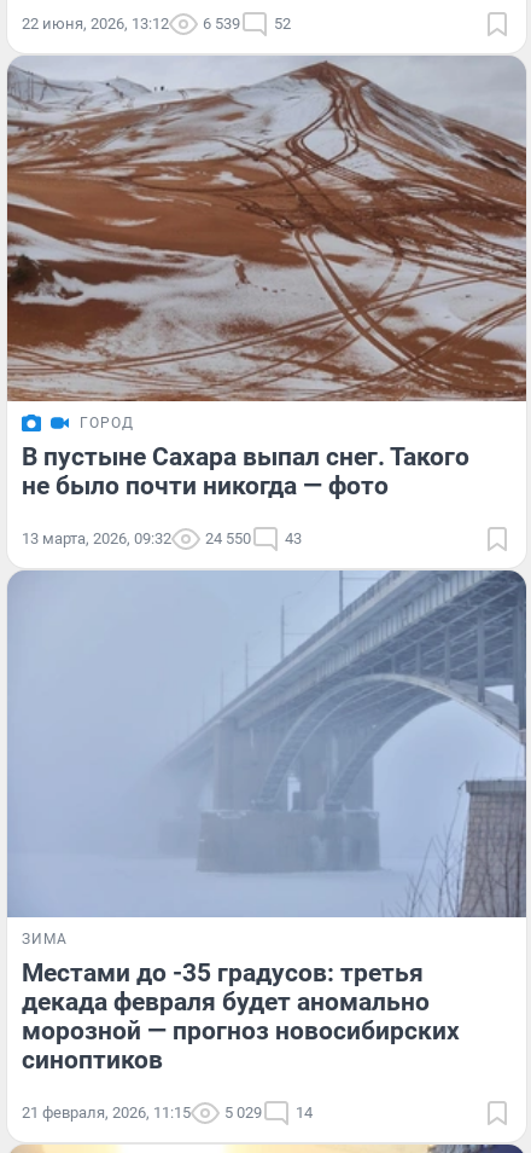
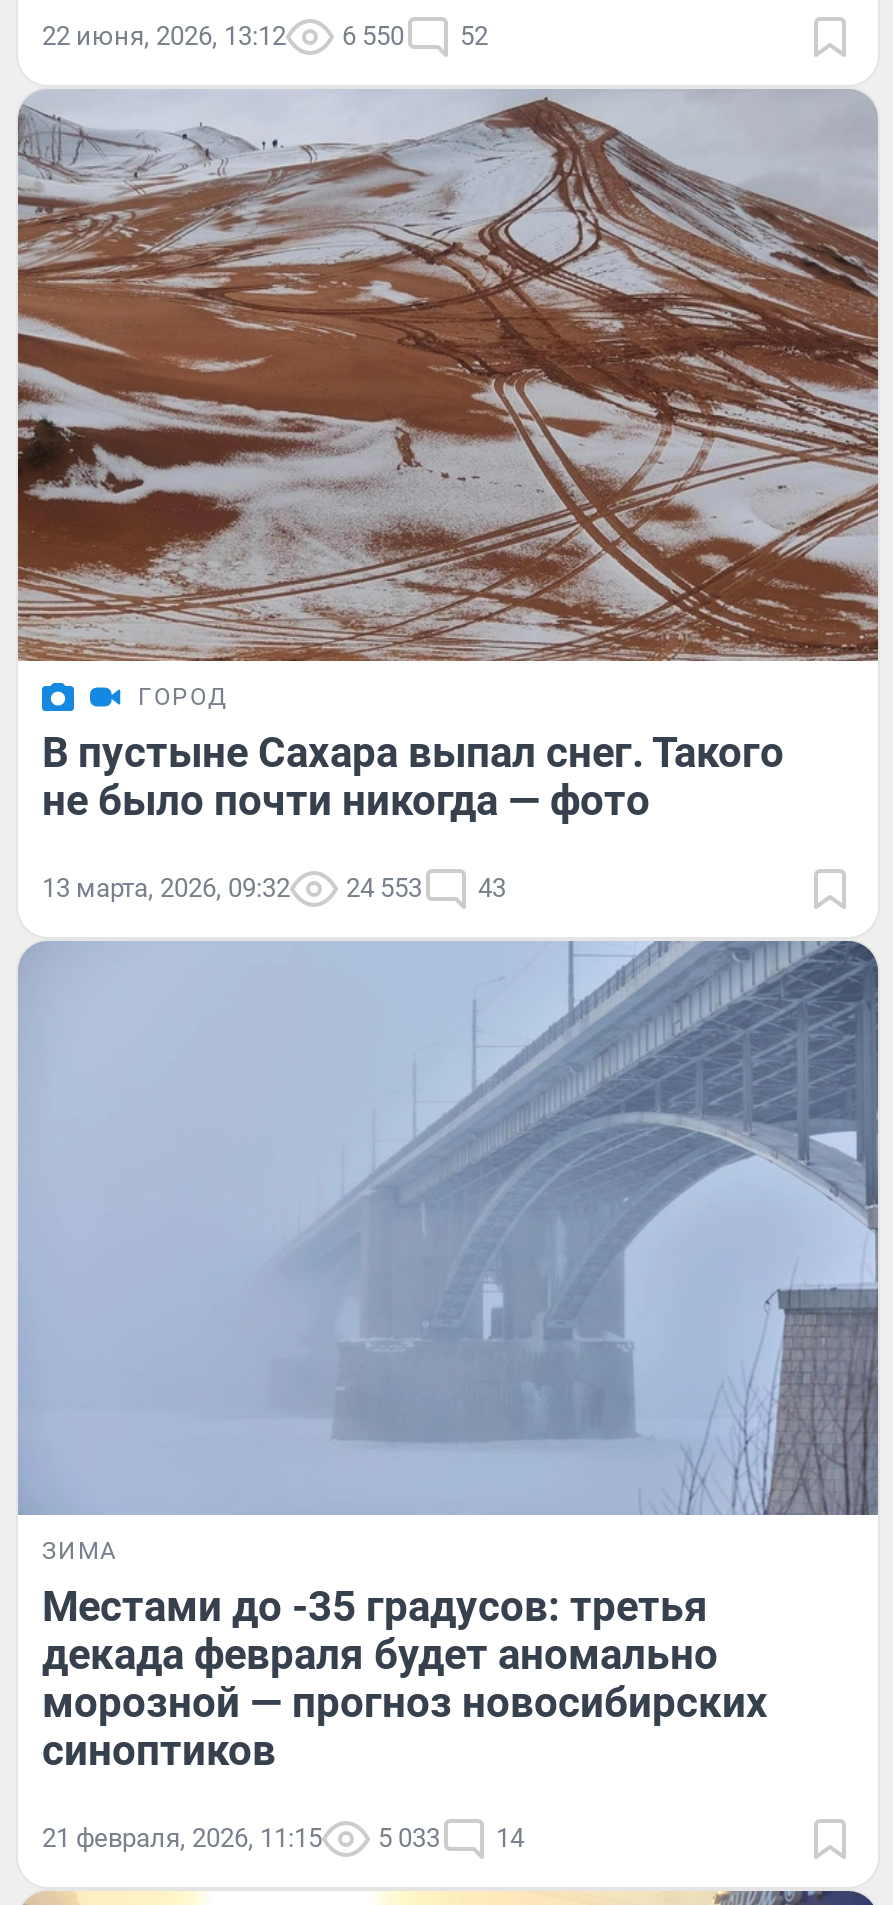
- 22 июня, 2026, 13:12 6 539 52
+ 22 июня, 2026, 13:12 6 550 52

- 13 марта, 2026, 09:32 24 550 43
+ 13 марта, 2026, 09:32 24 553 43

- 21 февраля, 2026, 11:15 5 029 14
+ 21 февраля, 2026, 11:15 5 033 14
